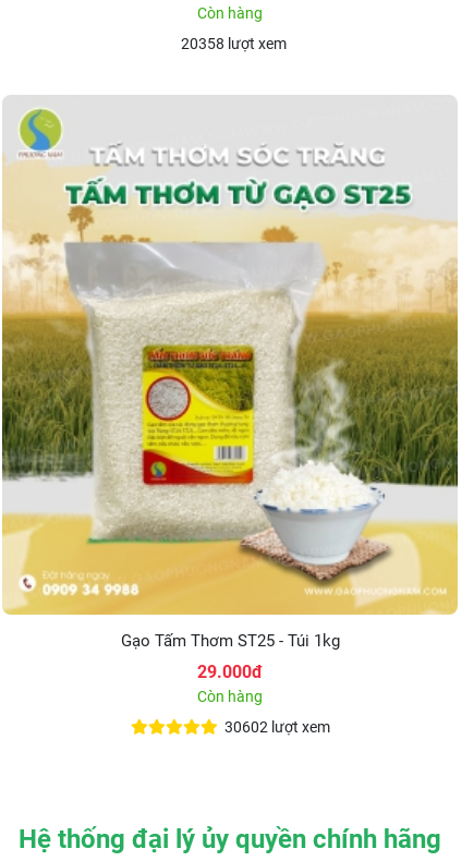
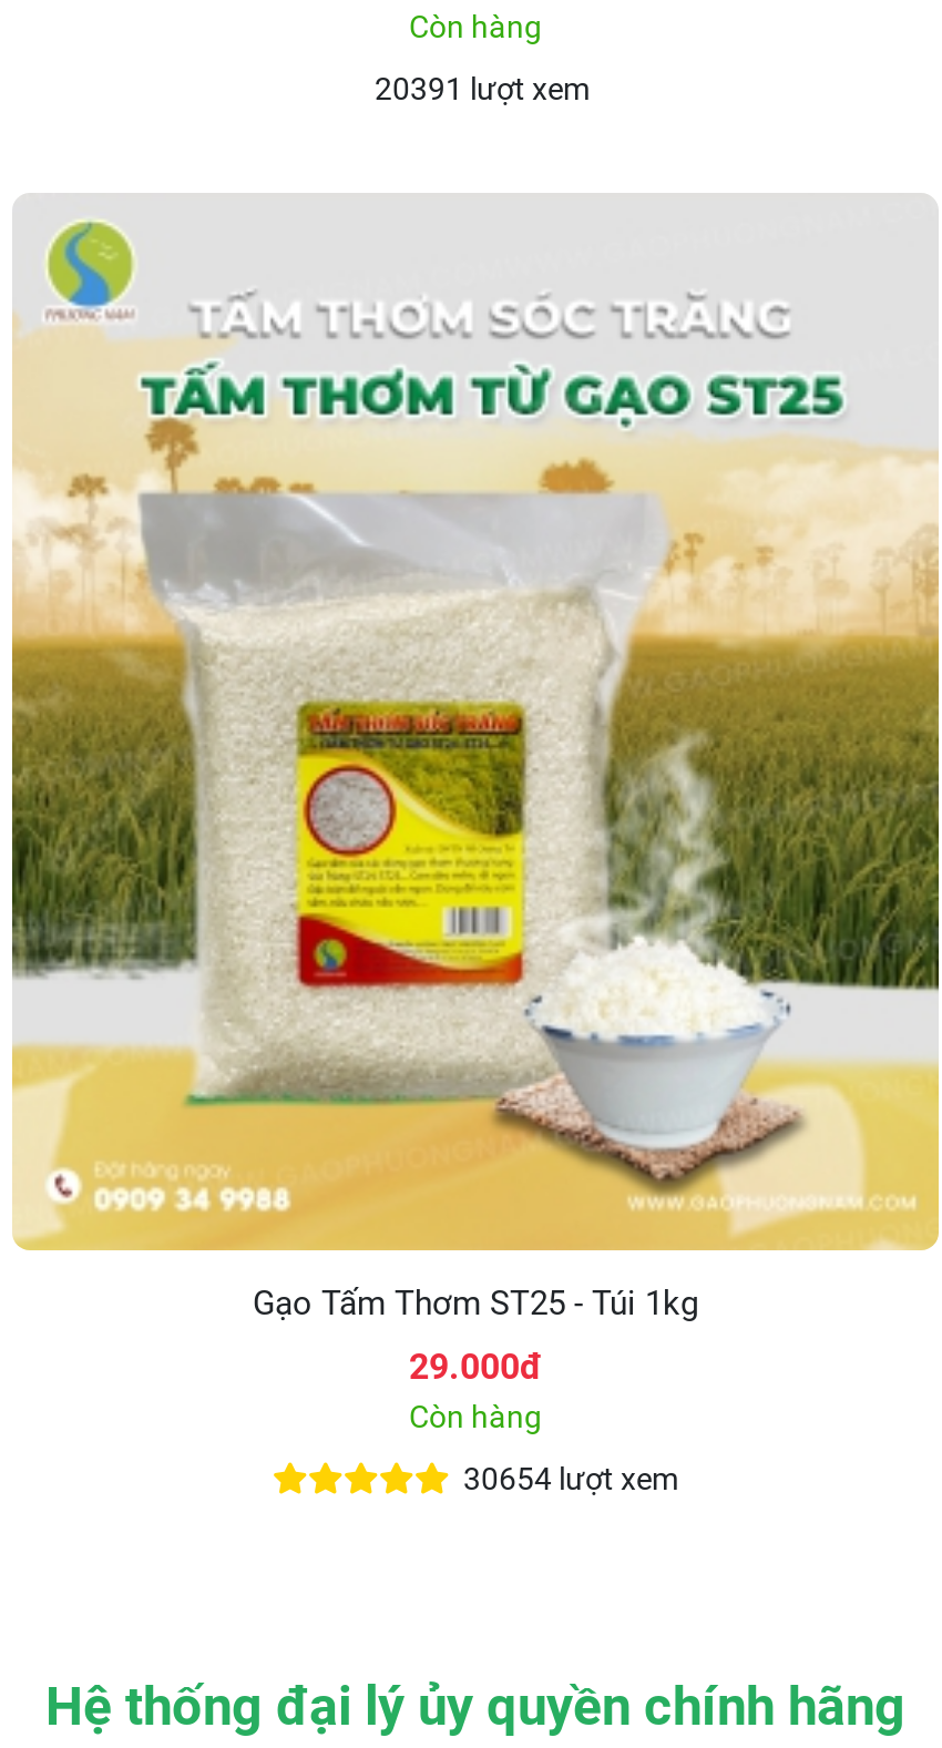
- 20358 lượt xem
+ 20391 lượt xem

- 30602 lượt xem
+ 30654 lượt xem
